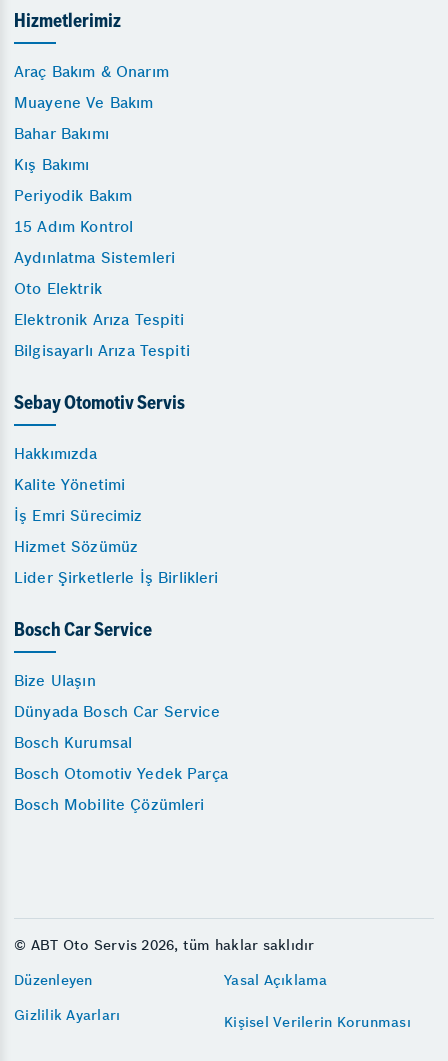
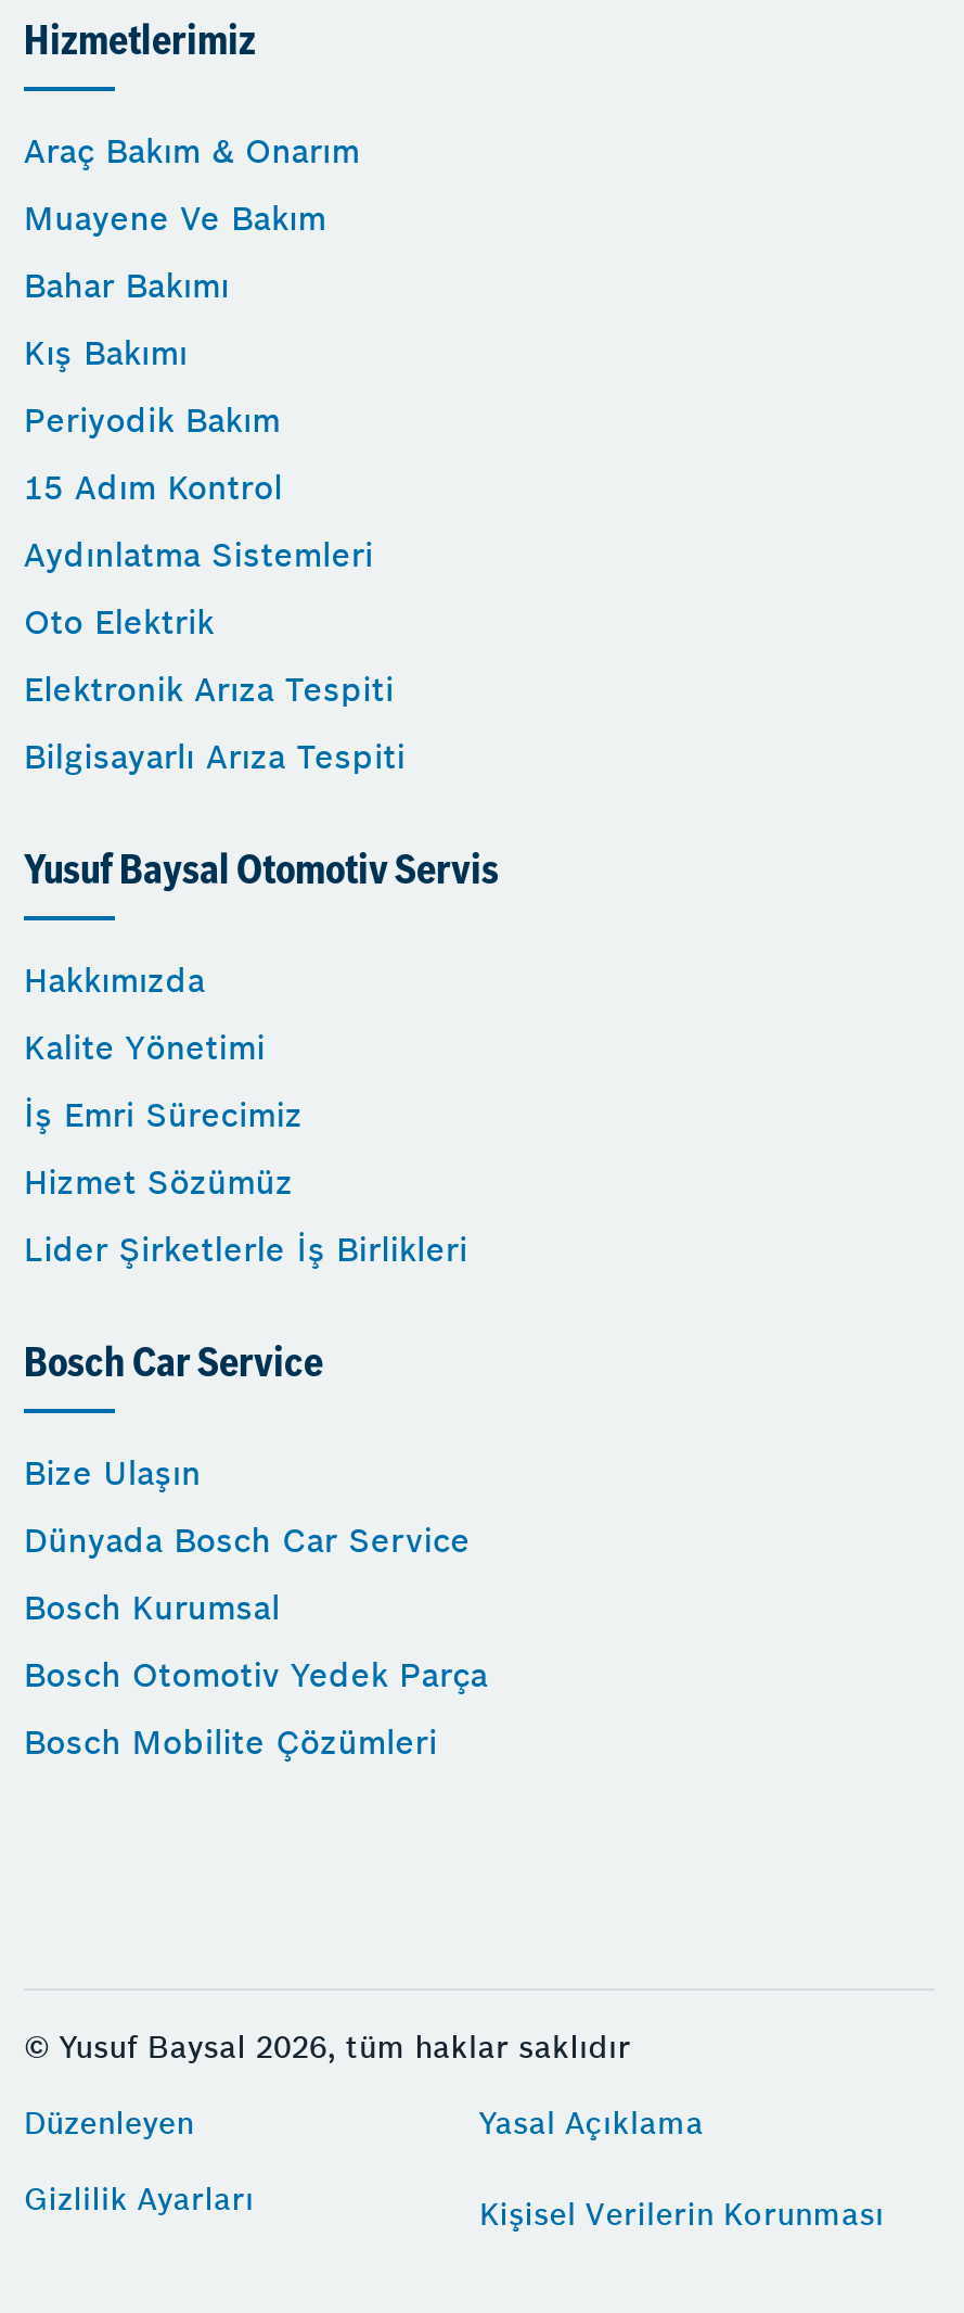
- Sebay Otomotiv Servis
+ Yusuf Baysal Otomotiv Servis

- © ABT Oto Servis 2026, tüm haklar saklıdır
+ © Yusuf Baysal 2026, tüm haklar saklıdır
